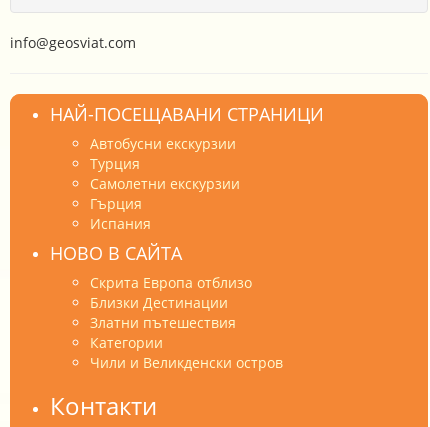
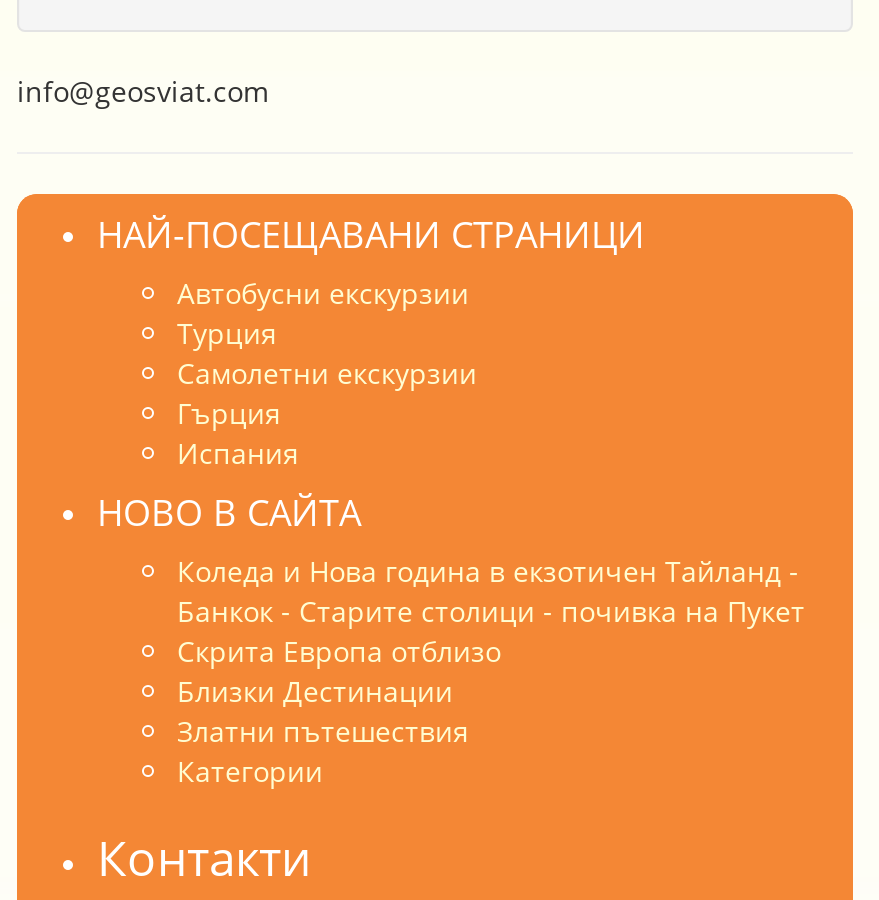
+ Коледа и Нова година в екзотичен Тайланд -
+ Банкок - Старите столици - почивка на Пукет

moved down: Скрита Европа отблизо | Близки Дестинации | Златни пътешествия | Категории

- Чили и Великденски остров
